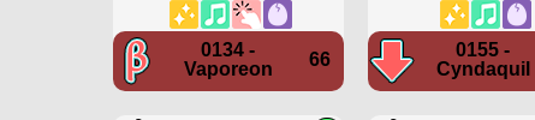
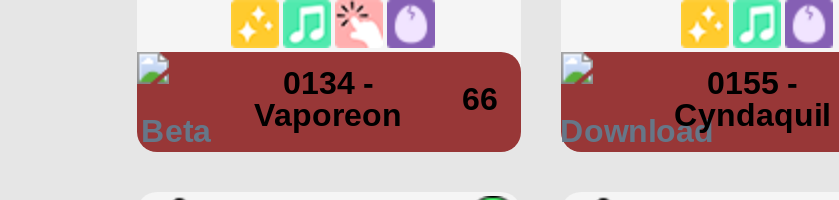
- [image]
+ [image]

- [image]
+ [image]
